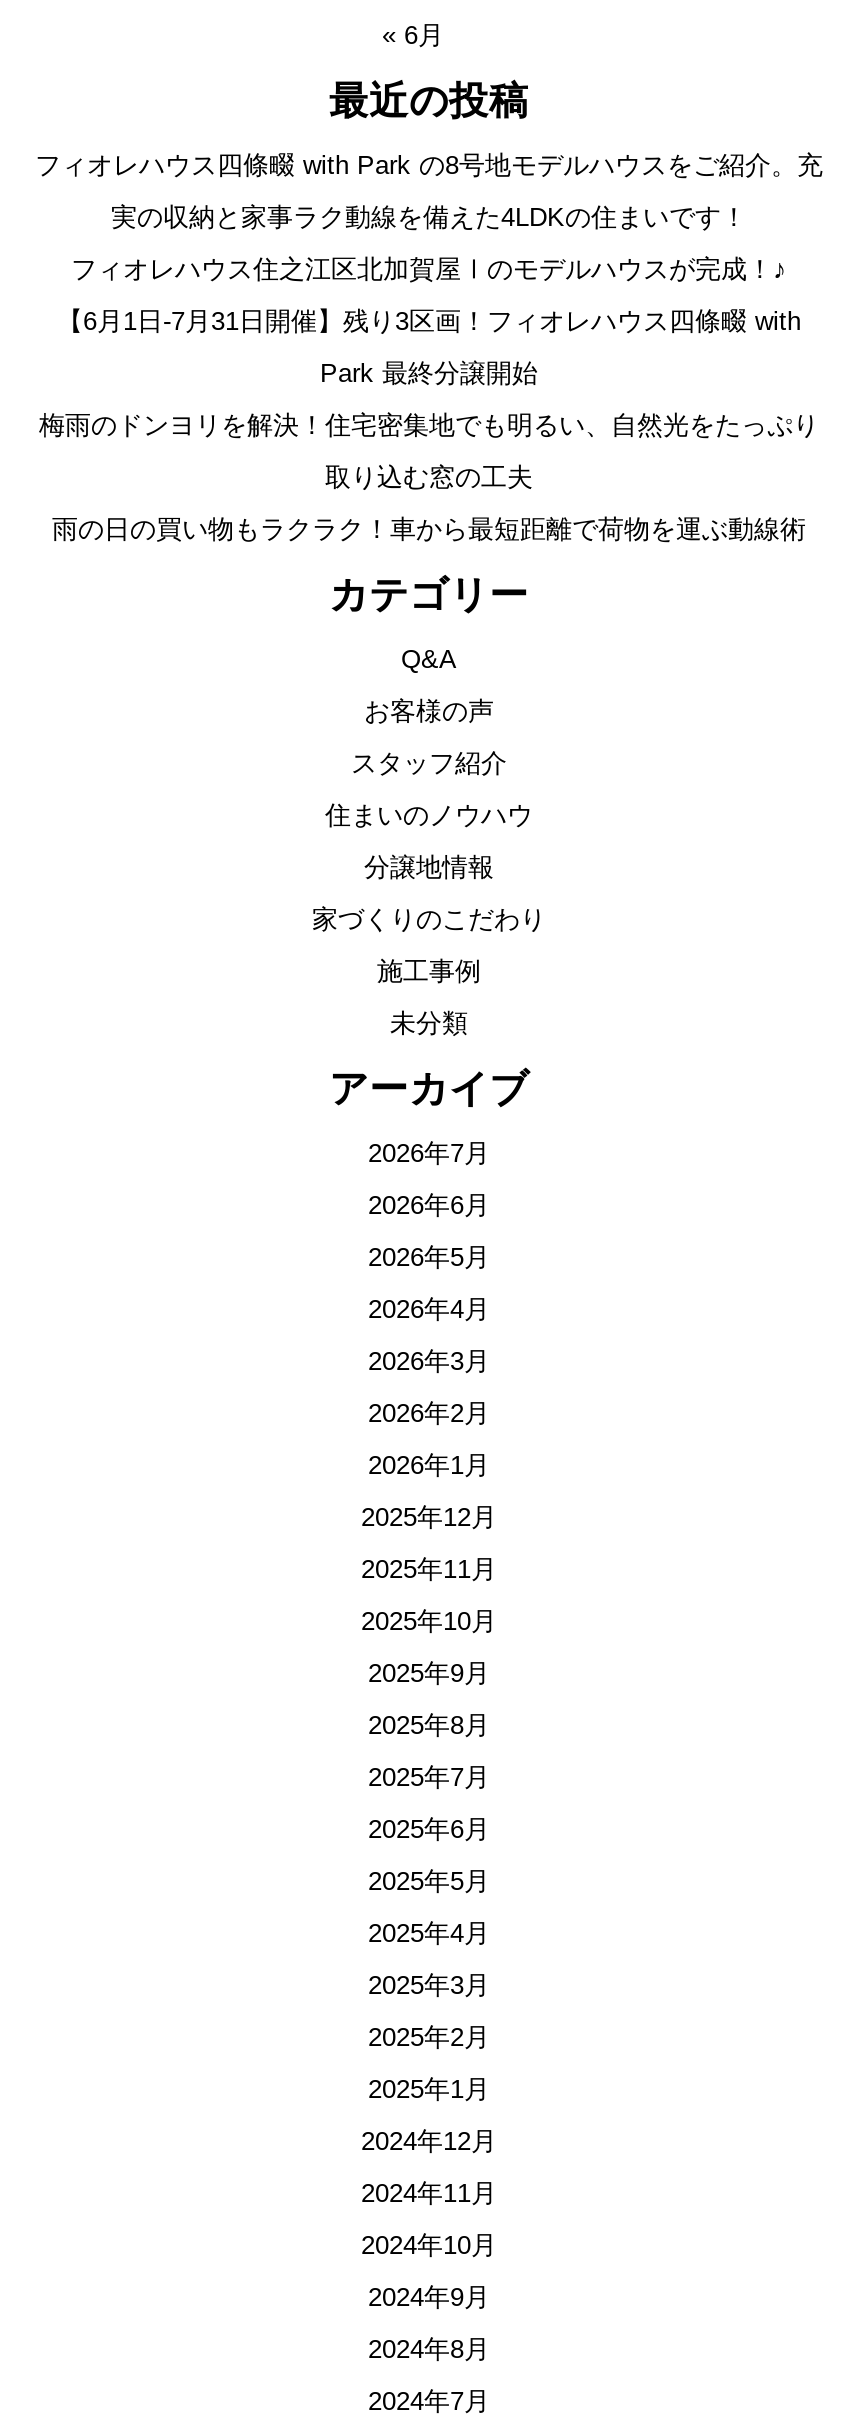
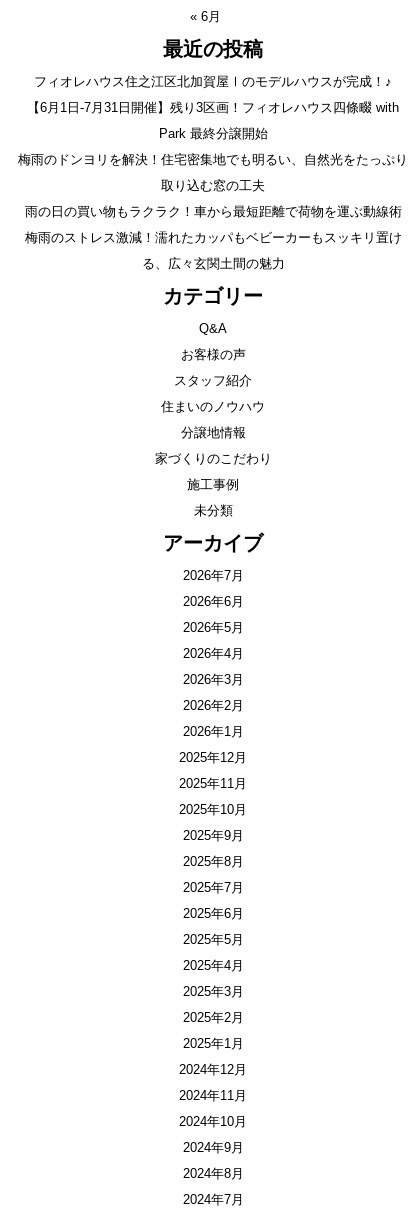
- フィオレハウス四條畷 with Park の8号地モデルハウスをご紹介。充
- 実の収納と家事ラク動線を備えた4LDKの住まいです！

moved up: 【6月1日-7月31日開催】残り3区画！フィオレハウス四條畷 with | Park 最終分譲開始 | 梅雨のドンヨリを解決！住宅密集地でも明るい、自然光をたっぷり | 取り込む窓の工夫 | 雨の日の買い物もラクラク！車から最短距離で荷物を運ぶ動線術

+ 梅雨のストレス激減！濡れたカッパもベビーカーもスッキリ置け
+ る、広々玄関土間の魅力
